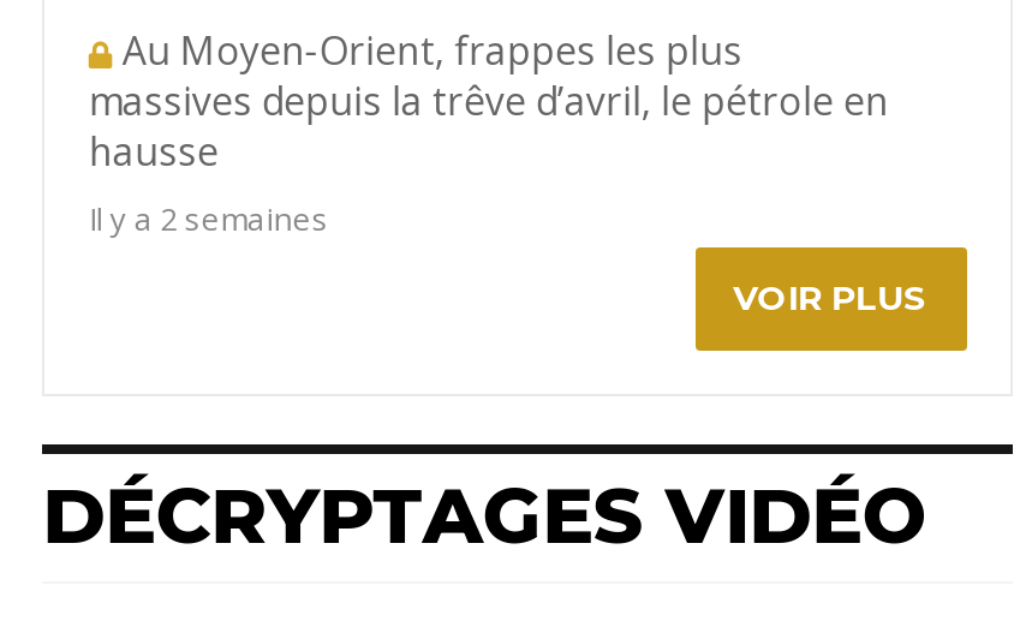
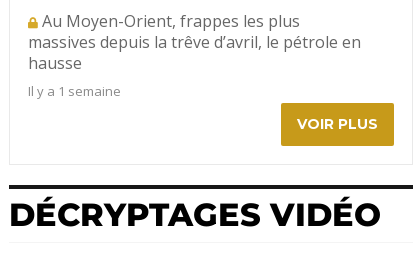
- Il y a 2 semaines
+ Il y a 1 semaine
